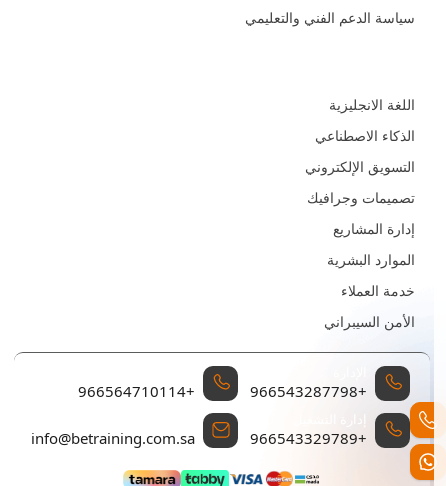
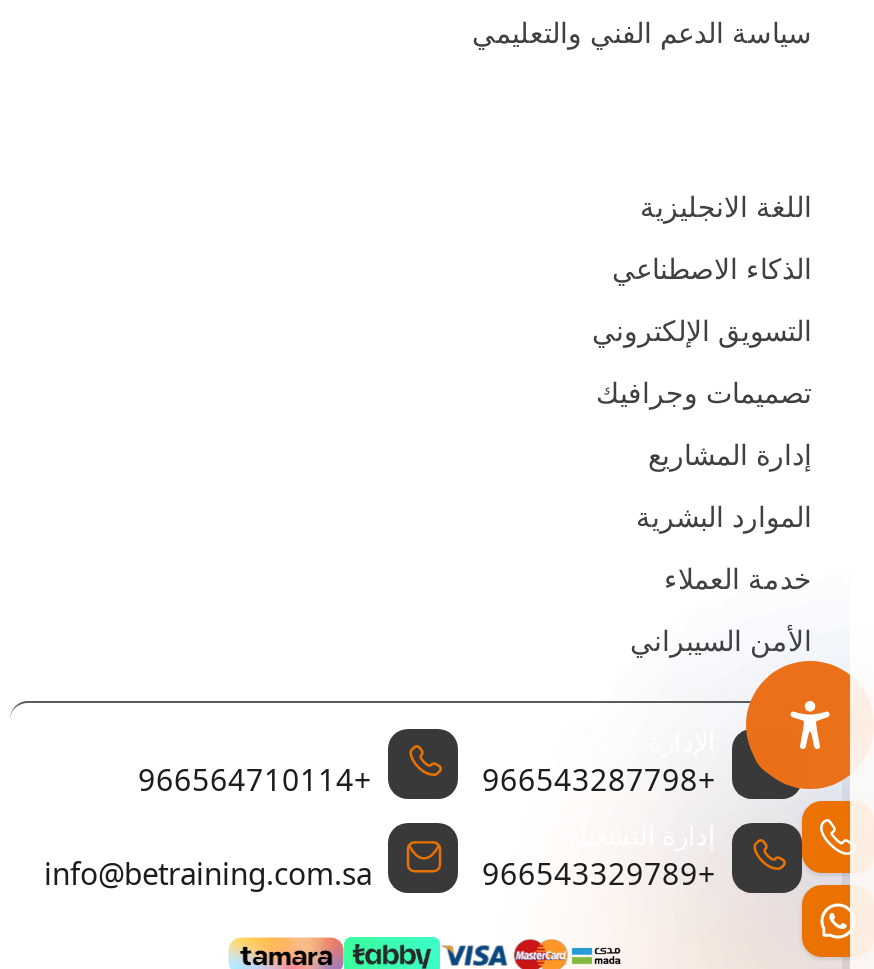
- [image]
+ [image]
